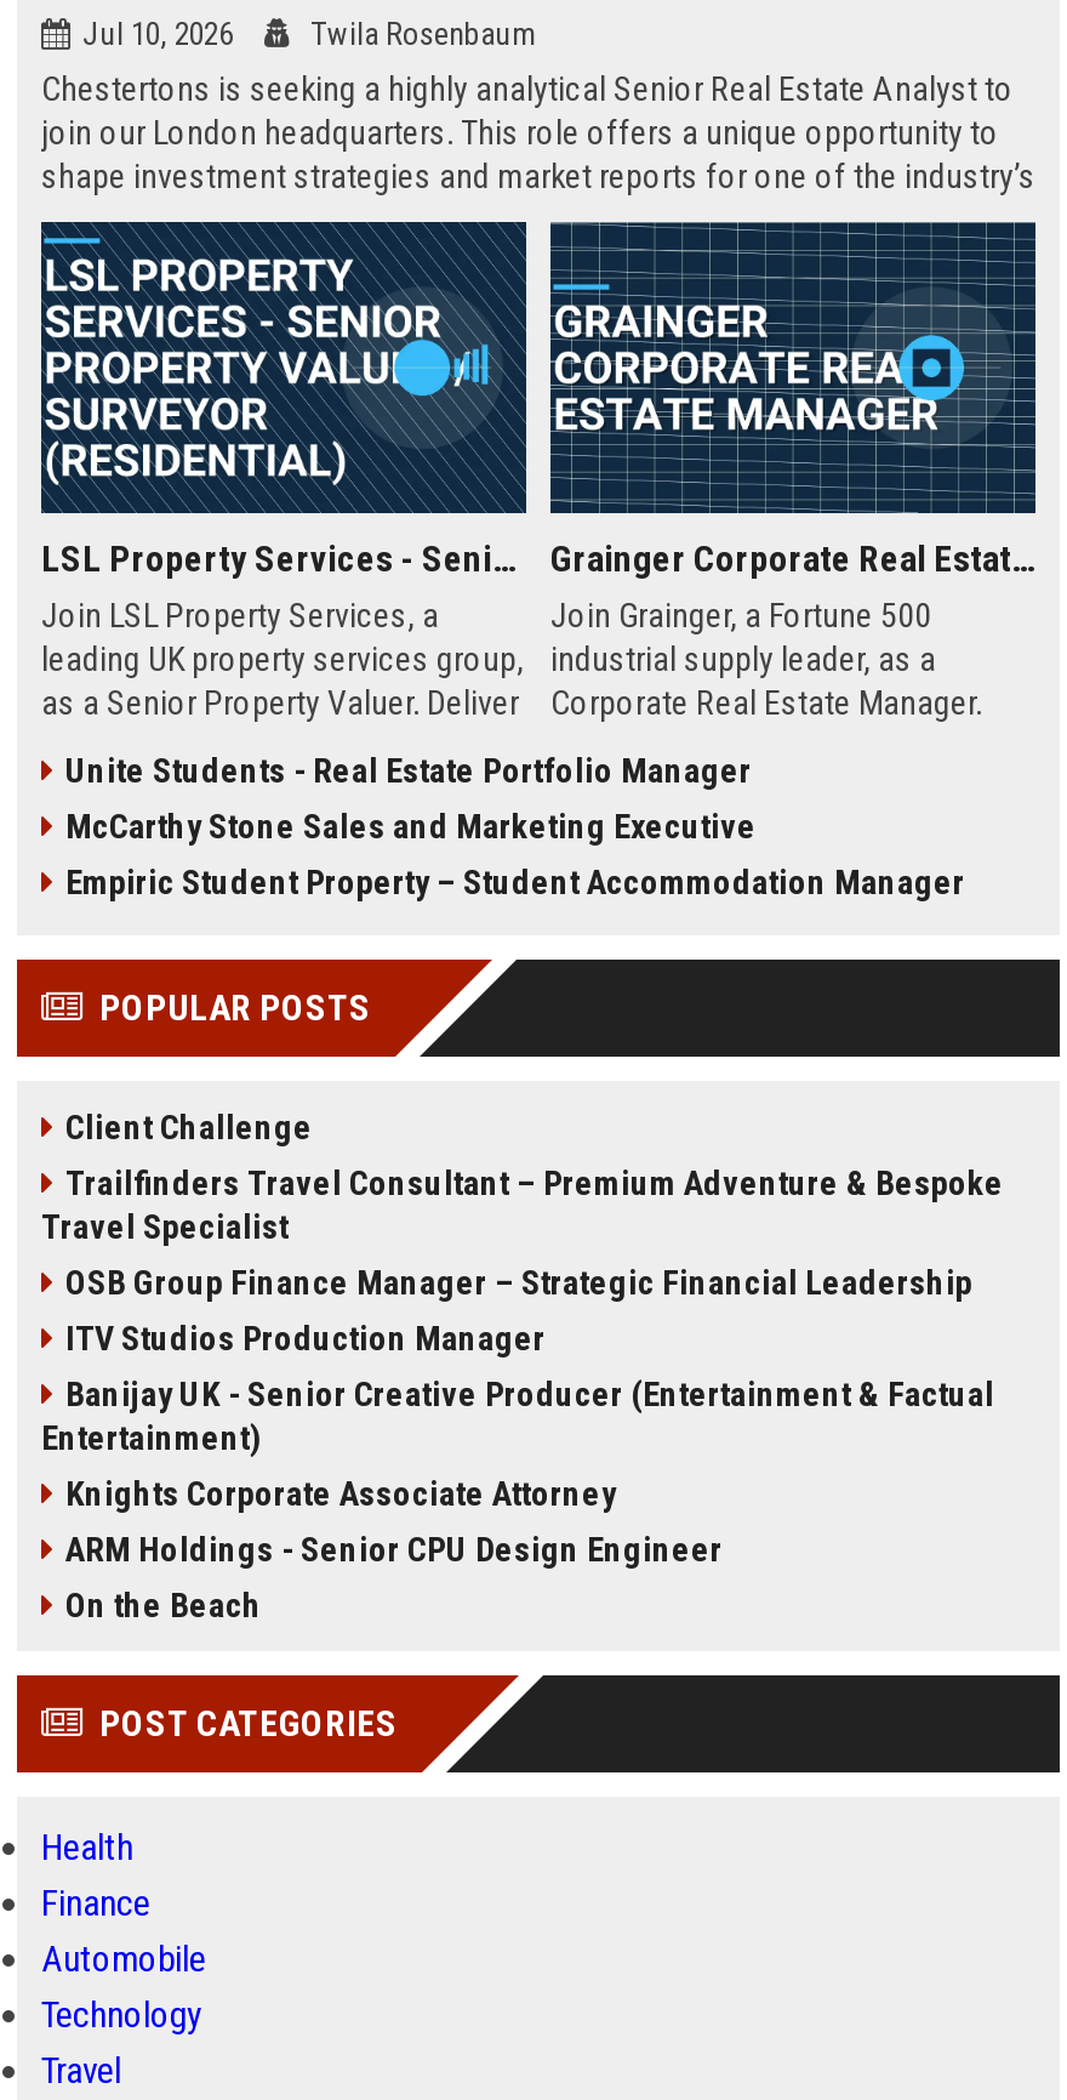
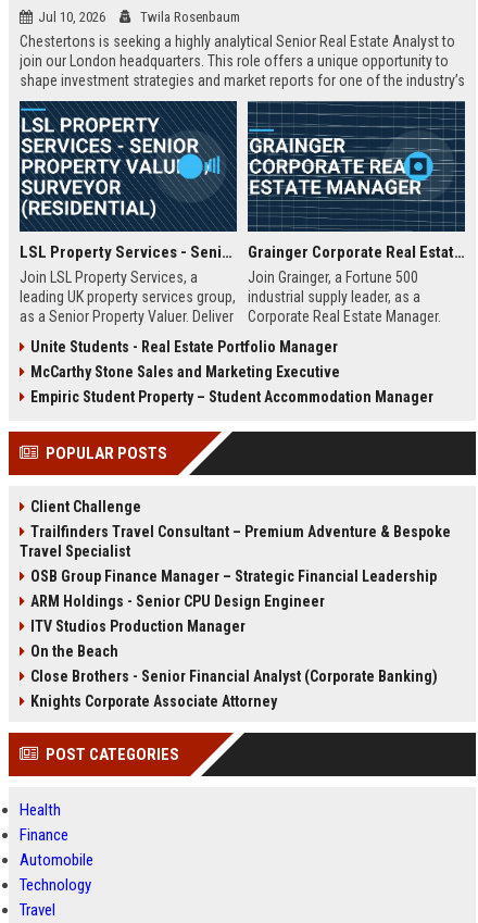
moved down: ITV Studios Production Manager

- Banijay UK - Senior Creative Producer (Entertainment & Factual
- Entertainment)

moved down: Knights Corporate Associate Attorney

moved up: ARM Holdings - Senior CPU Design Engineer

moved up: On the Beach

+ Close Brothers - Senior Financial Analyst (Corporate Banking)
